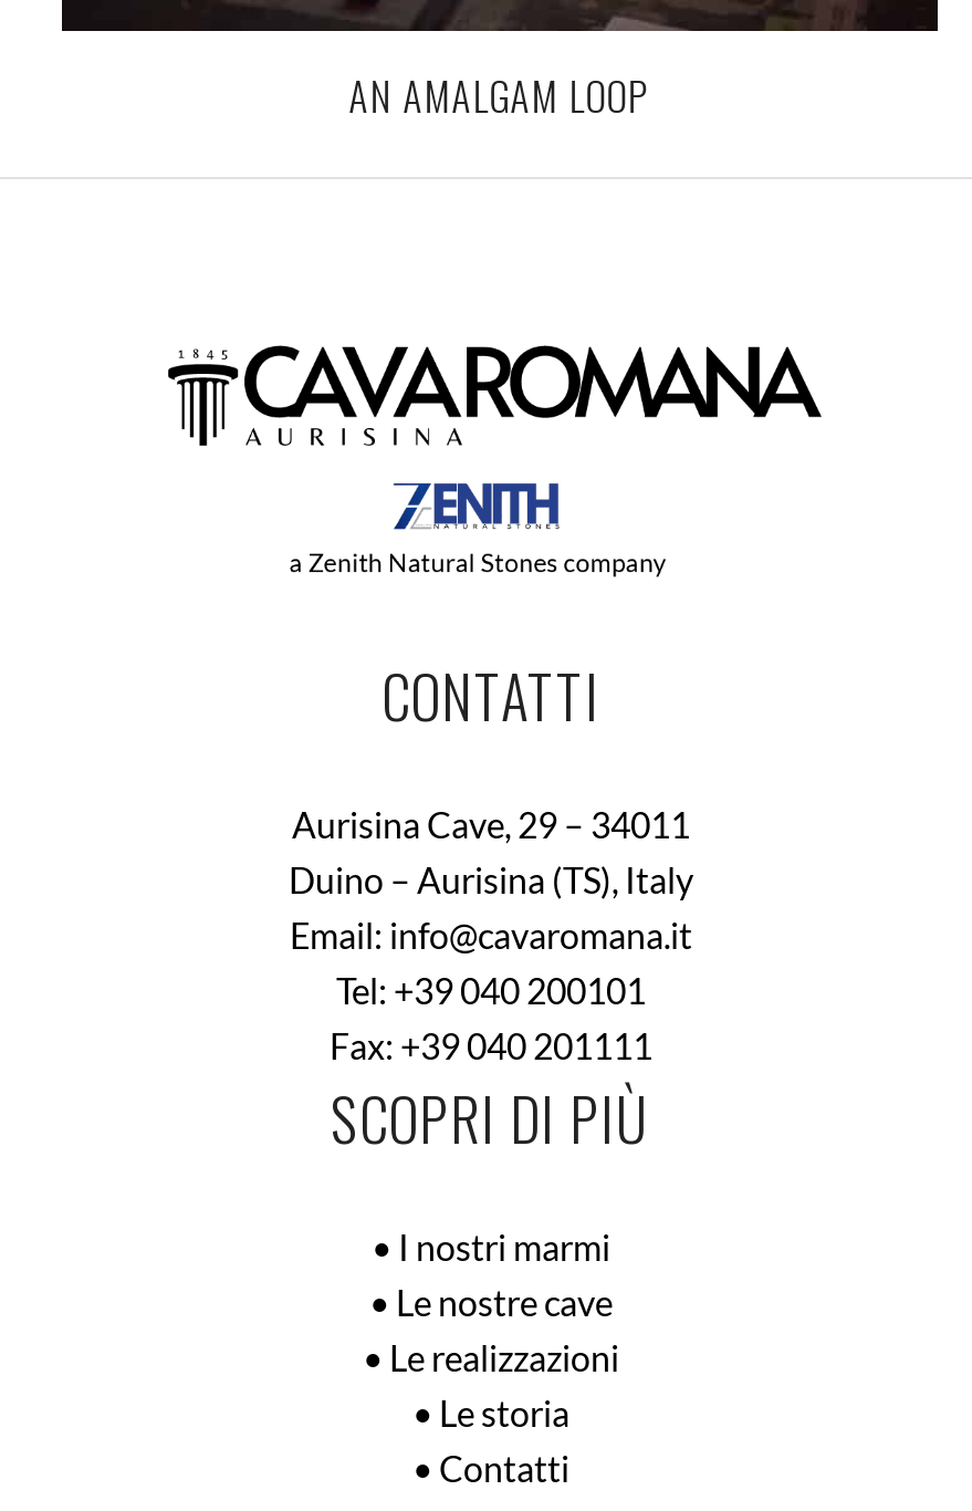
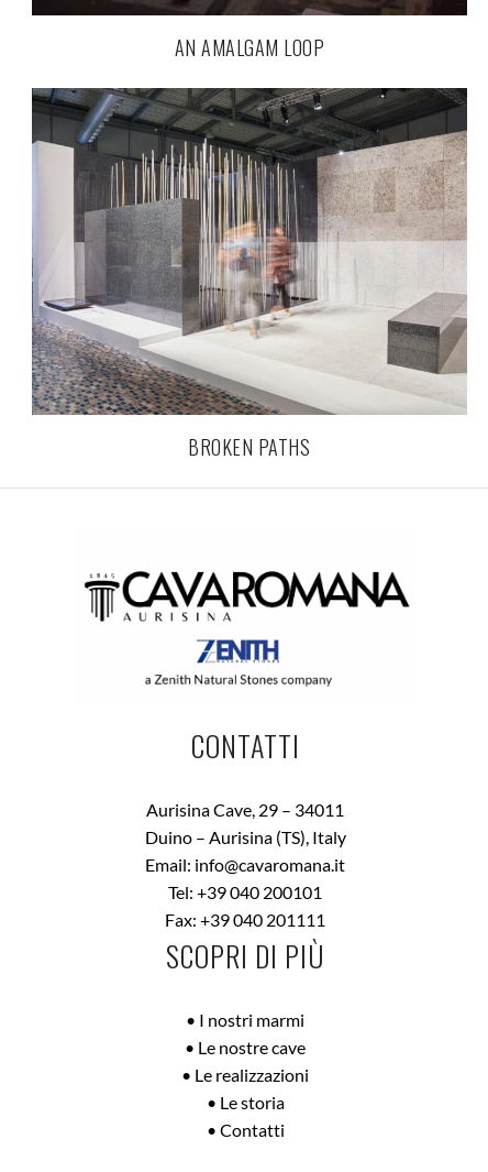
+ [image]
+ BROKEN PATHS
